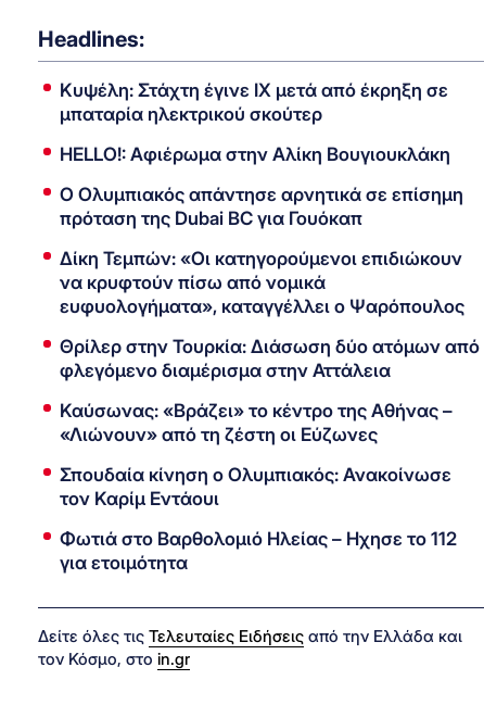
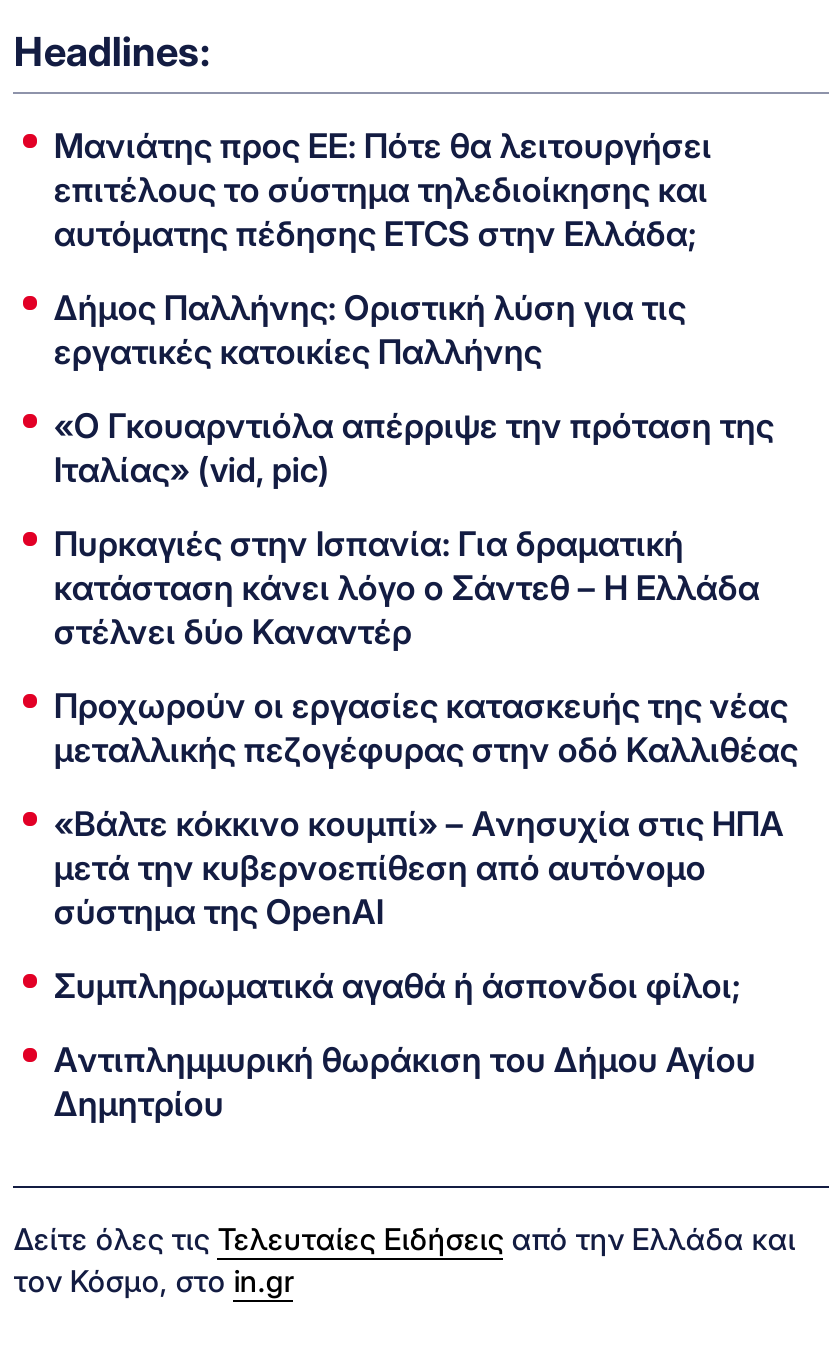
- Κυψέλη: Στάχτη έγινε ΙΧ μετά από έκρηξη σε
- μπαταρία ηλεκτρικού σκούτερ
+ Μανιάτης προς ΕΕ: Πότε θα λειτουργήσει
+ επιτέλους το σύστημα τηλεδιοίκησης και
+ αυτόματης πέδησης ETCS στην Ελλάδα;

- HELLO!: Αφιέρωμα στην Αλίκη Βουγιουκλάκη
+ Δήμος Παλλήνης: Οριστική λύση για τις
+ εργατικές κατοικίες Παλλήνης

- Ο Ολυμπιακός απάντησε αρνητικά σε επίσημη
- πρόταση της Dubai BC για Γουόκαπ
+ «Ο Γκουαρντιόλα απέρριψε την πρόταση της
+ Ιταλίας» (vid, pic)

- Δίκη Τεμπών: «Οι κατηγορούμενοι επιδιώκουν
- να κρυφτούν πίσω από νομικά
- ευφυολογήματα», καταγγέλλει ο Ψαρόπουλος
+ Πυρκαγιές στην Ισπανία: Για δραματική
+ κατάσταση κάνει λόγο ο Σάντεθ – Η Ελλάδα
+ στέλνει δύο Καναντέρ

- Θρίλερ στην Τουρκία: Διάσωση δύο ατόμων από
- φλεγόμενο διαμέρισμα στην Αττάλεια
+ Προχωρούν οι εργασίες κατασκευής της νέας
+ μεταλλικής πεζογέφυρας στην οδό Καλλιθέας

- Καύσωνας: «Βράζει» το κέντρο της Αθήνας –
- «Λιώνουν» από τη ζέστη οι Εύζωνες
+ «Βάλτε κόκκινο κουμπί» – Aνησυχία στις ΗΠΑ
+ μετά την κυβερνοεπίθεση από αυτόνομο
+ σύστημα της OpenAI

- Σπουδαία κίνηση ο Ολυμπιακός: Ανακοίνωσε
- τον Καρίμ Εντάουι
+ Συμπληρωματικά αγαθά ή άσπονδοι φίλοι;

- Φωτιά στο Βαρθολομιό Ηλείας – Ηχησε το 112
- για ετοιμότητα
+ Aντιπλημμυρική θωράκιση του Δήμου Αγίου
+ Δημητρίου
